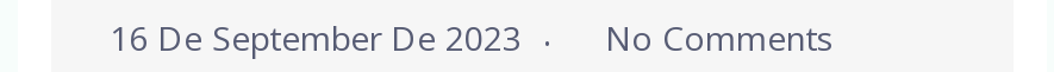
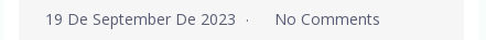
- 16 De September De 2023
+ 19 De September De 2023
